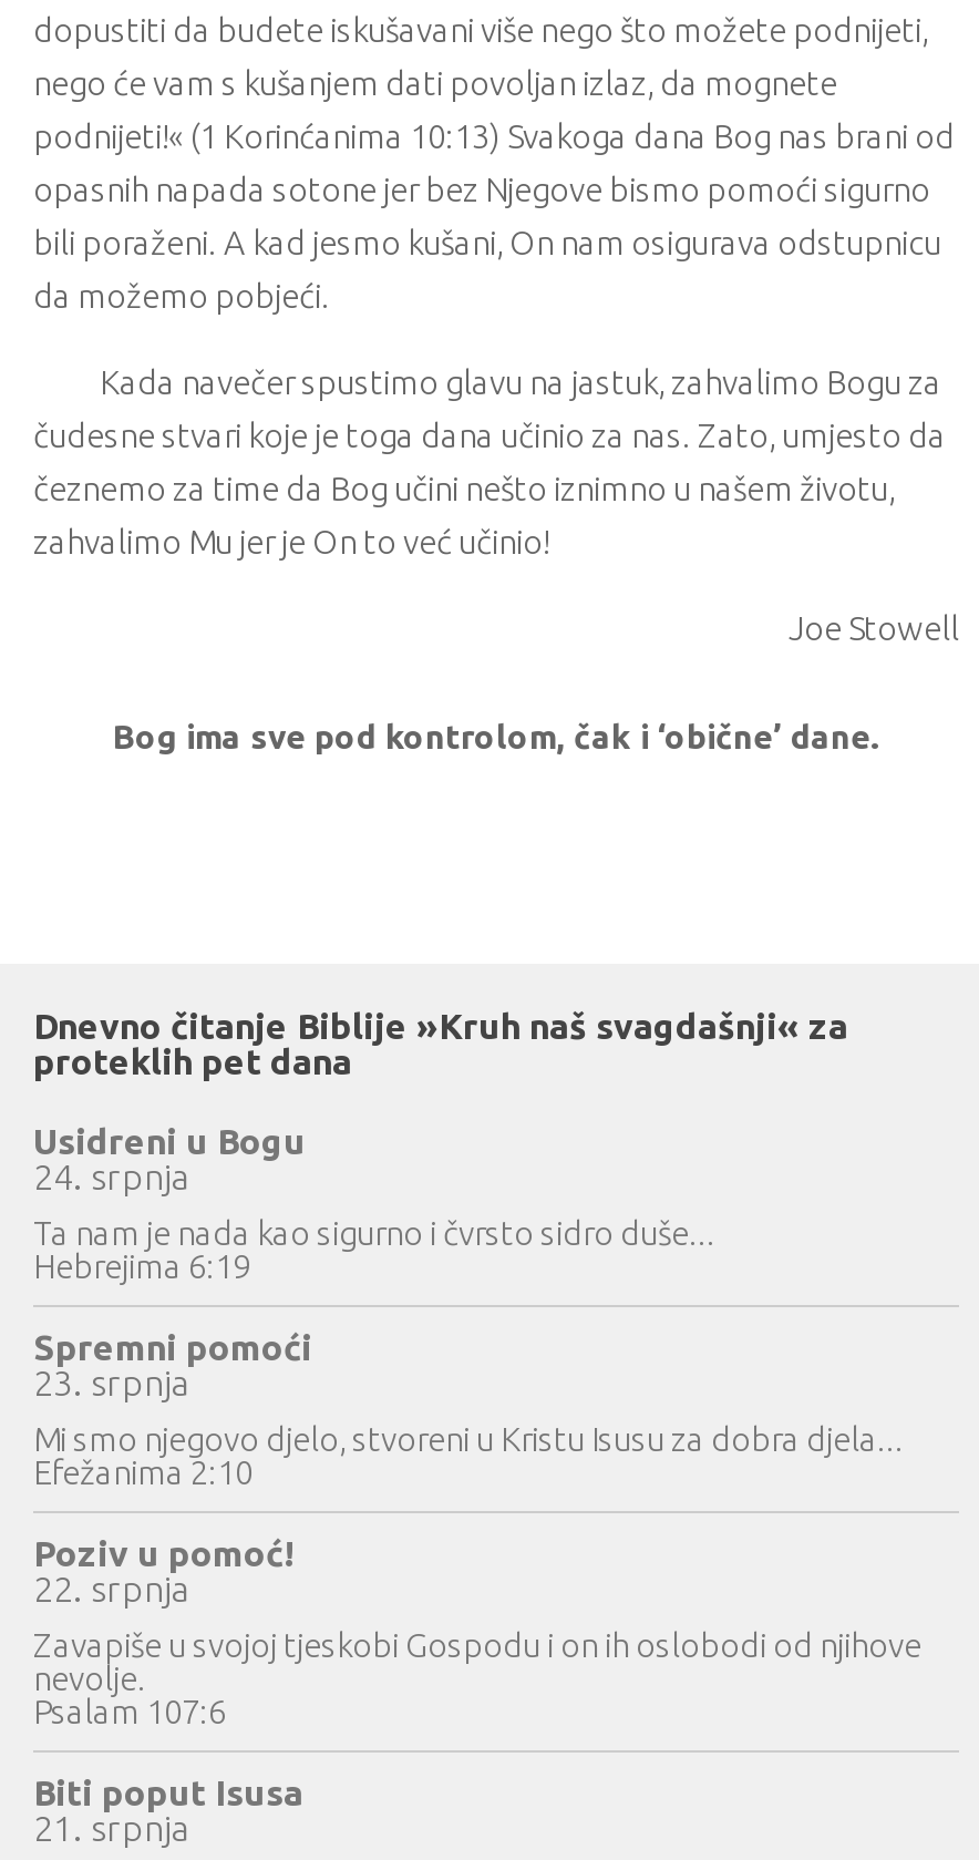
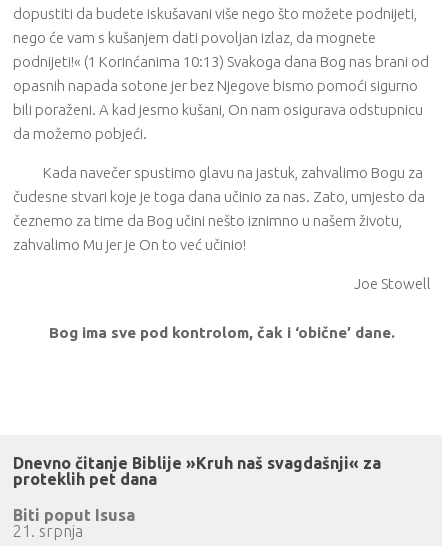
- Usidreni u Bogu
- 24. srpnja
- Ta nam je nada kao sigurno i čvrsto sidro duše...
- Hebrejima 6:19
- Spremni pomoći
- 23. srpnja
- Mi smo njegovo djelo, stvoreni u Kristu Isusu za dobra djela...
- Efežanima 2:10
- Poziv u pomoć!
- 22. srpnja
- Zavapiše u svojoj tjeskobi Gospodu i on ih oslobodi od njihove
- nevolje.
- Psalam 107:6
